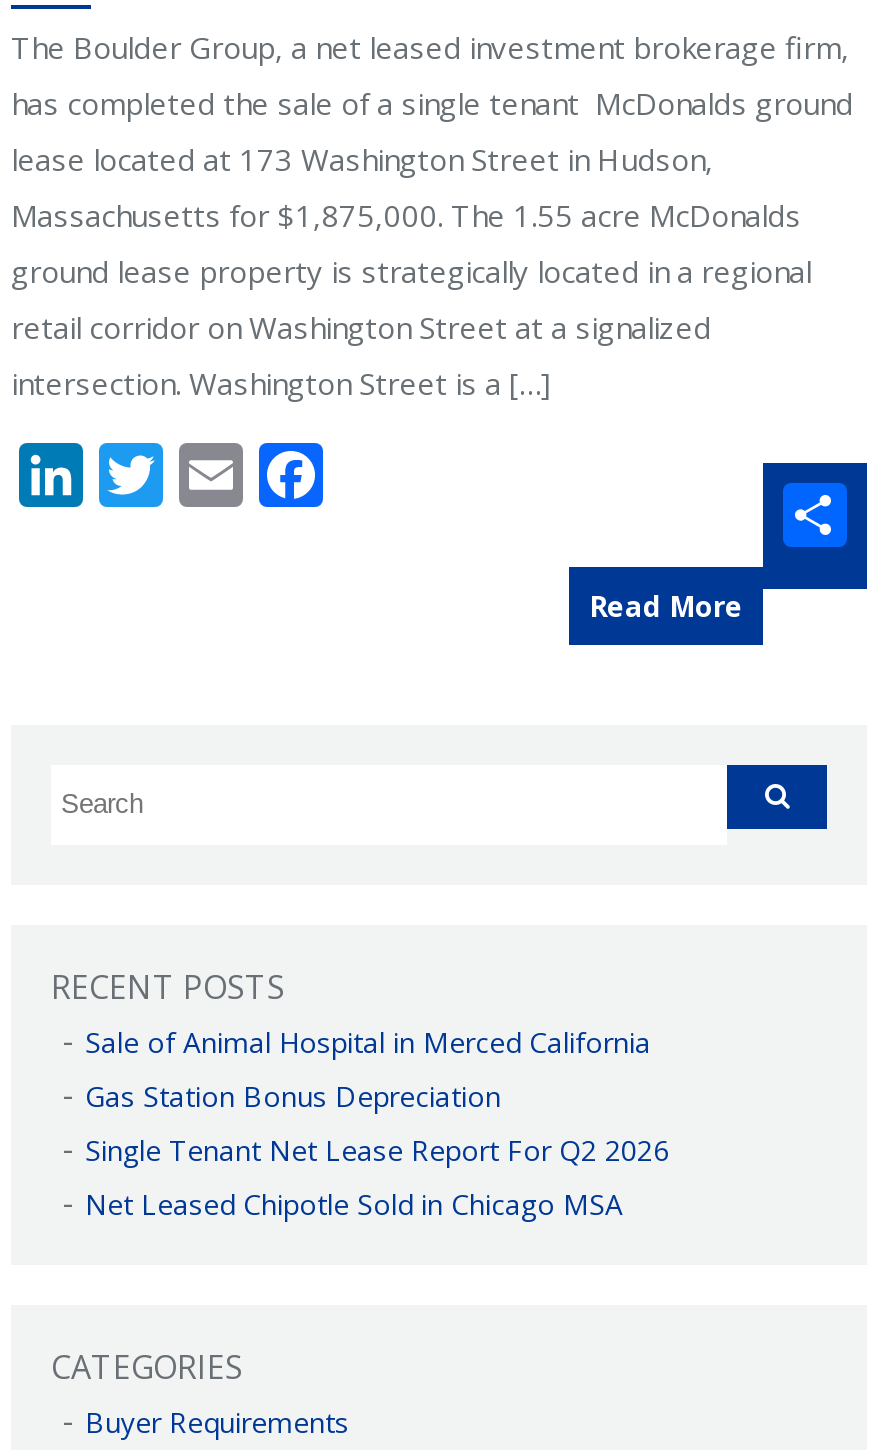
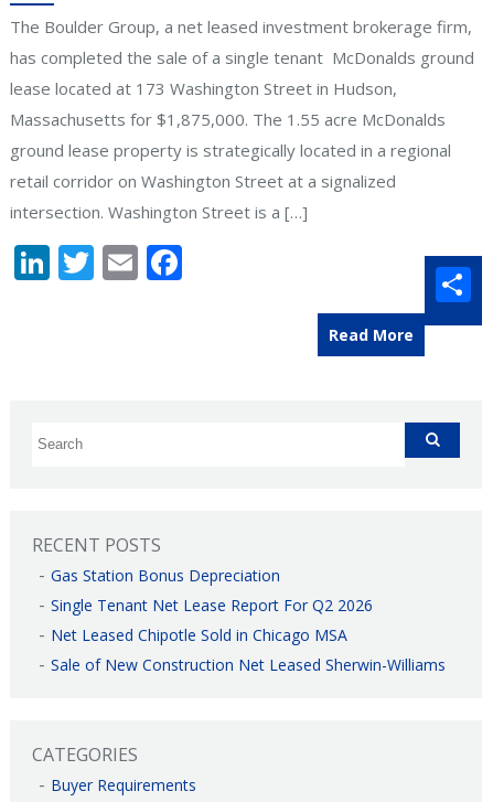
- Sale of Animal Hospital in Merced California

moved up: Gas Station Bonus Depreciation | Single Tenant Net Lease Report For Q2 2026 | Net Leased Chipotle Sold in Chicago MSA

+ Sale of New Construction Net Leased Sherwin-Williams
